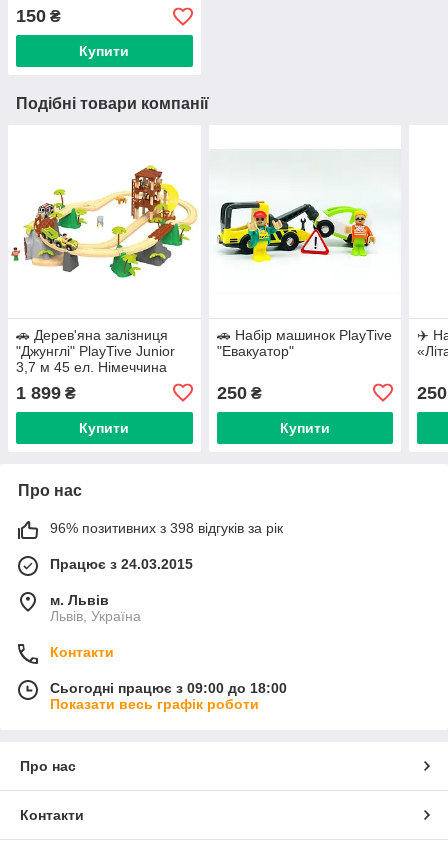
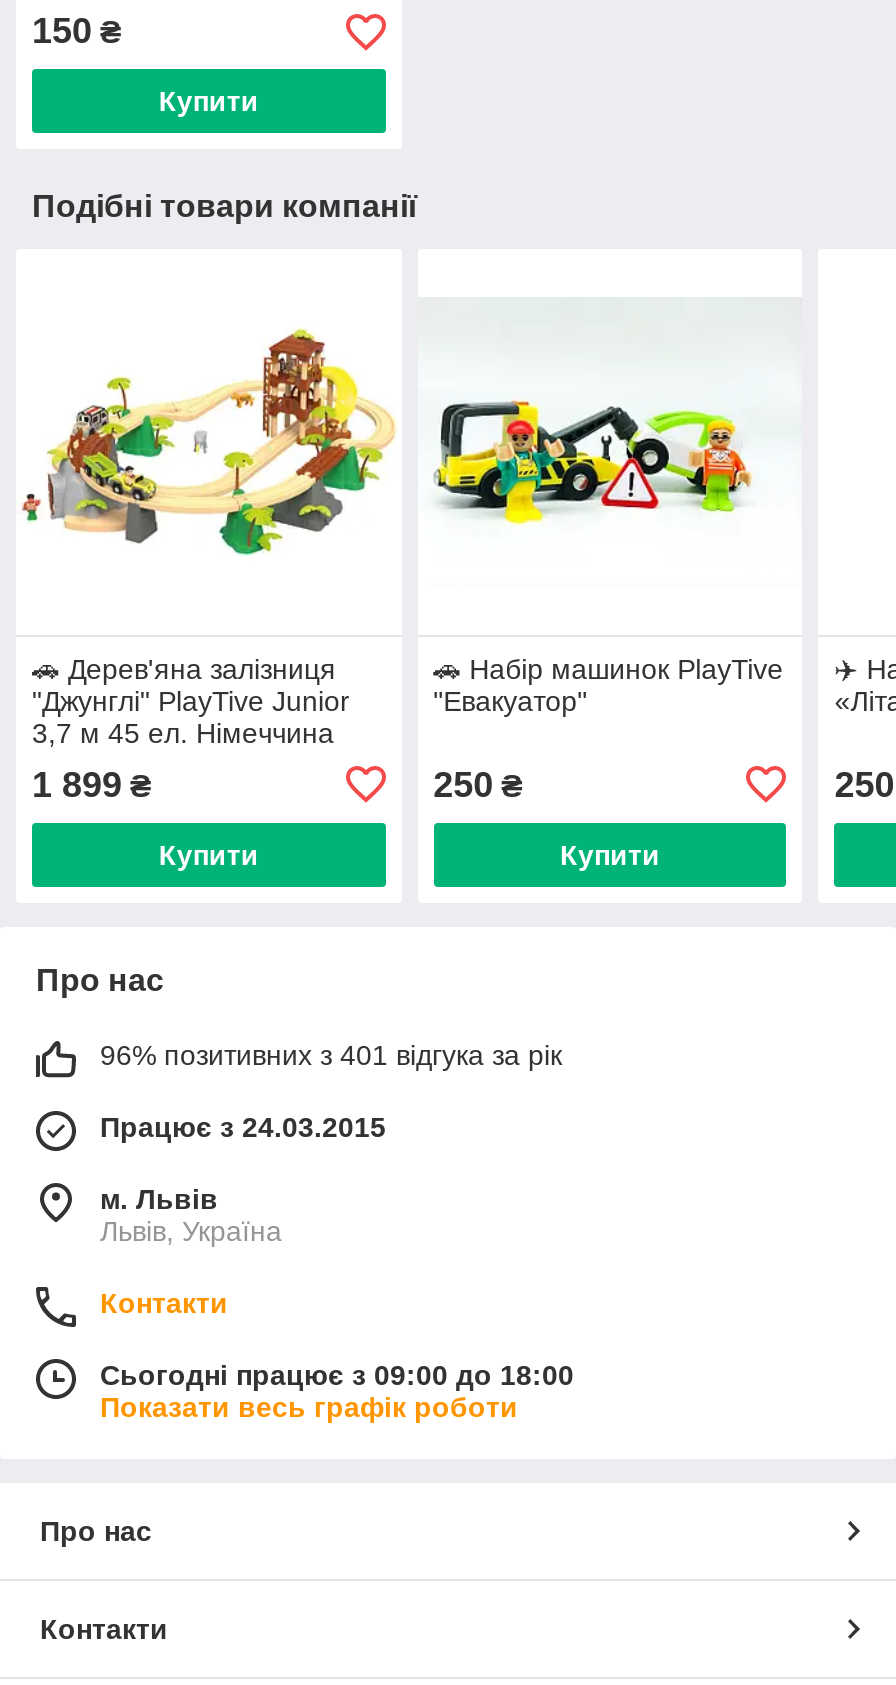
- 96% позитивних з 398 відгуків за рік
+ 96% позитивних з 401 відгука за рік
